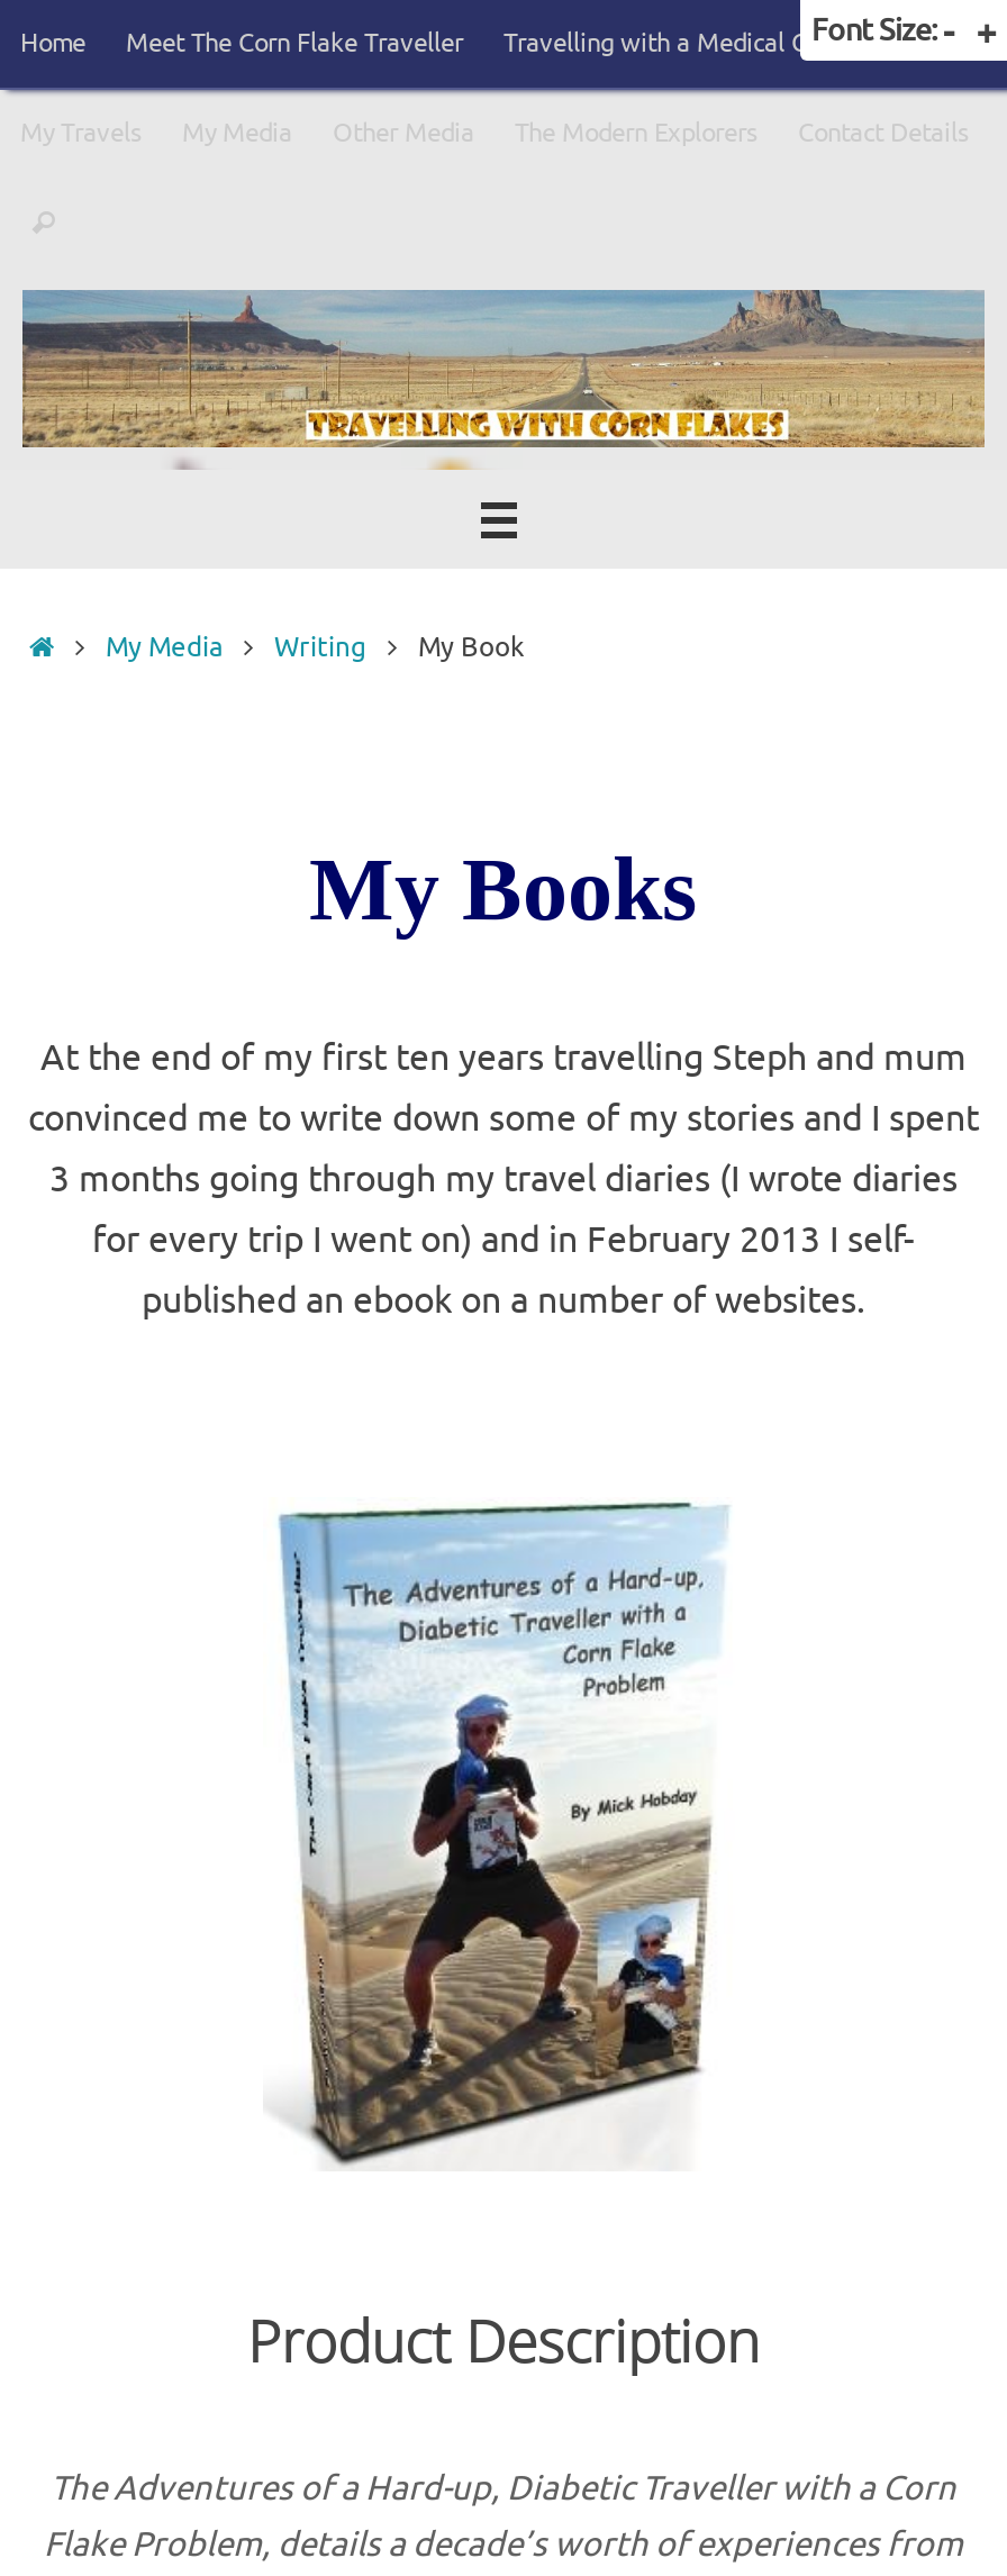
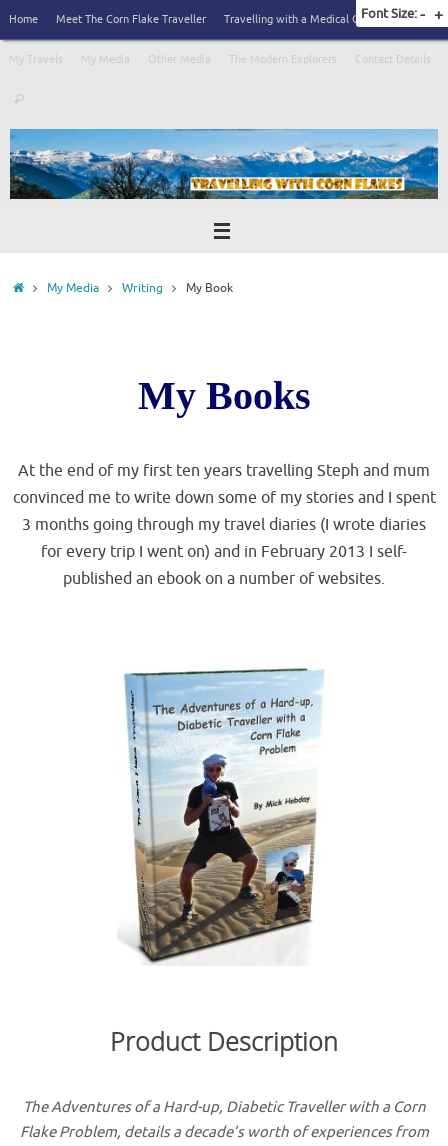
- [image]
+ [image]
